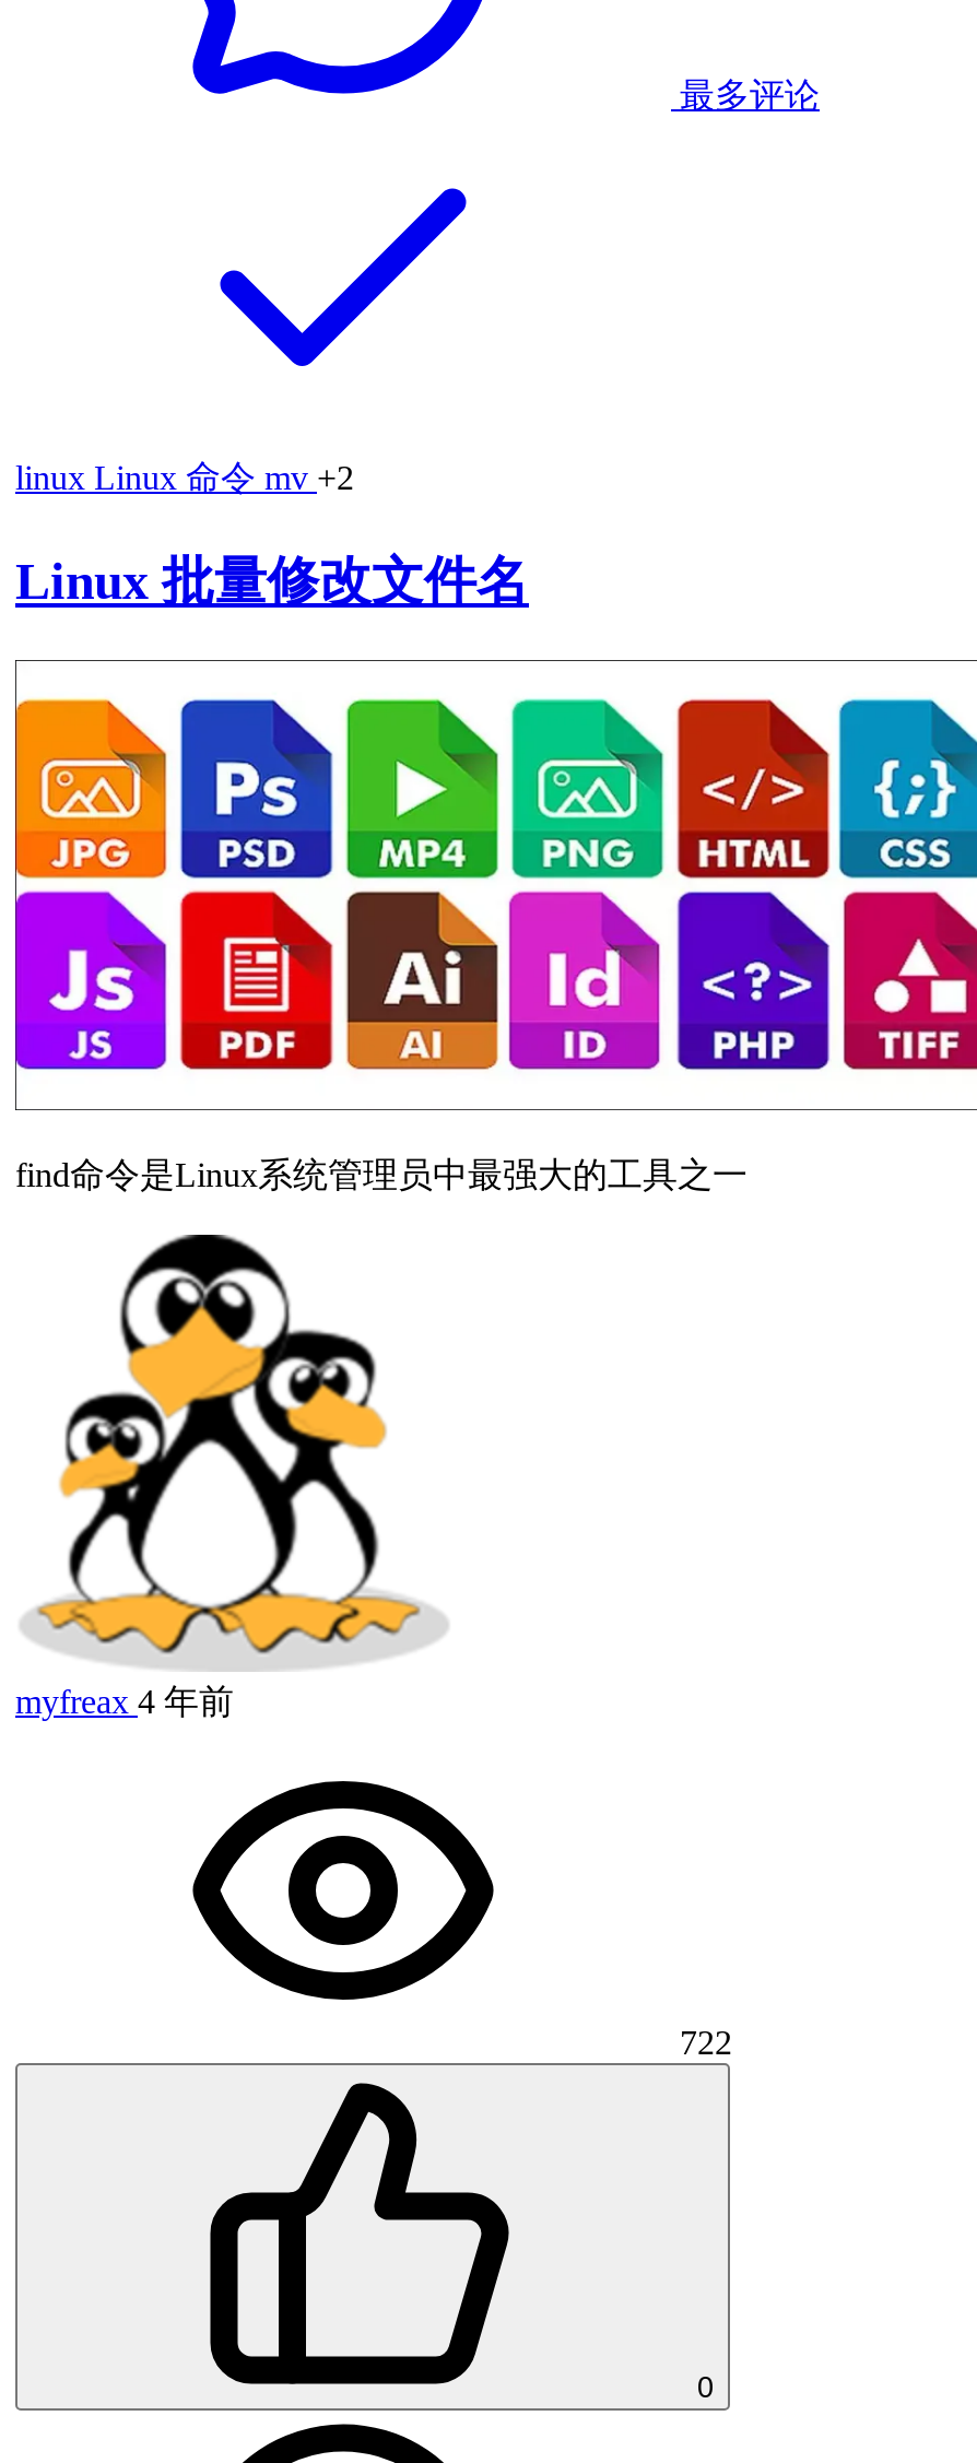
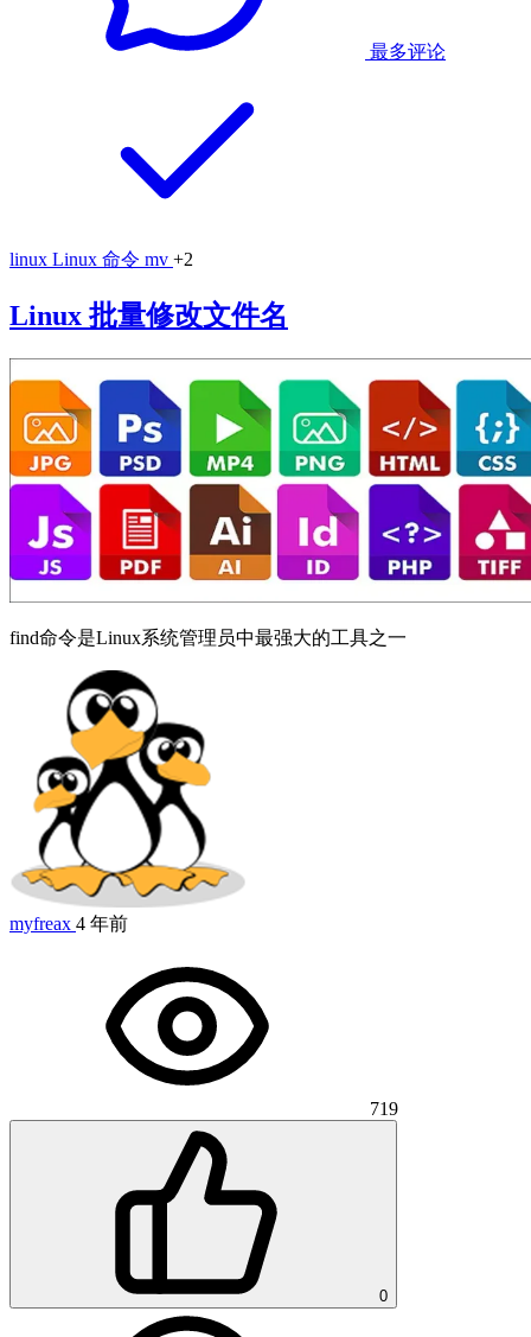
- 722
+ 719
